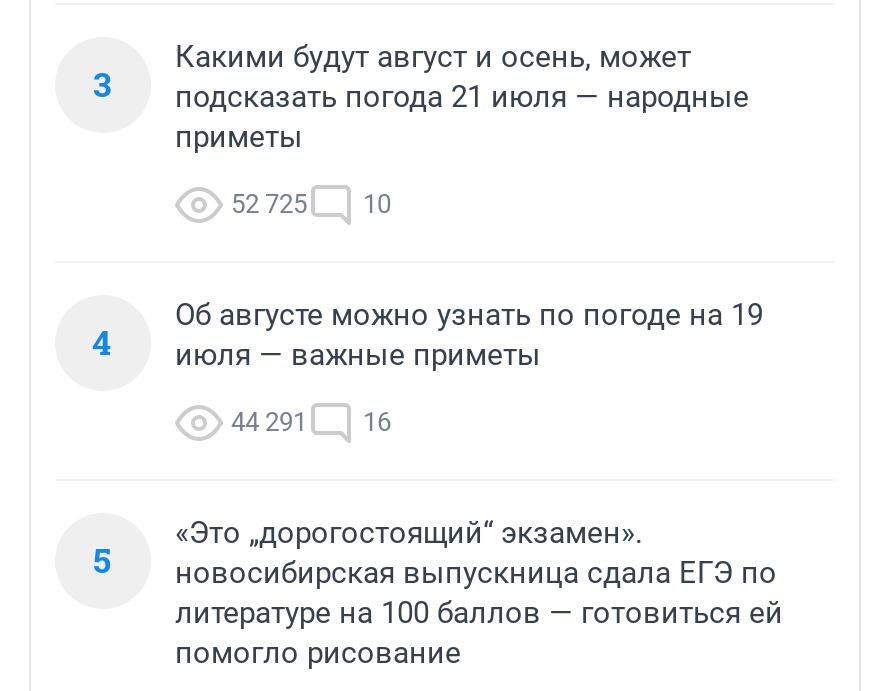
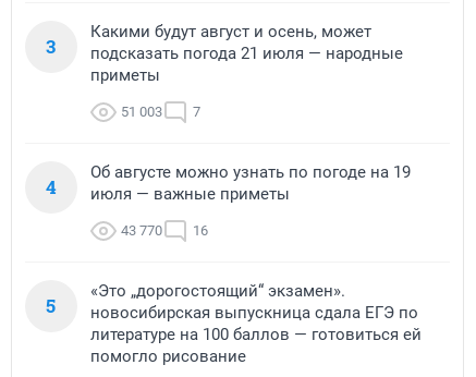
- 52 725
+ 51 003

- 10
+ 7

- 44 291 16
+ 43 770 16
